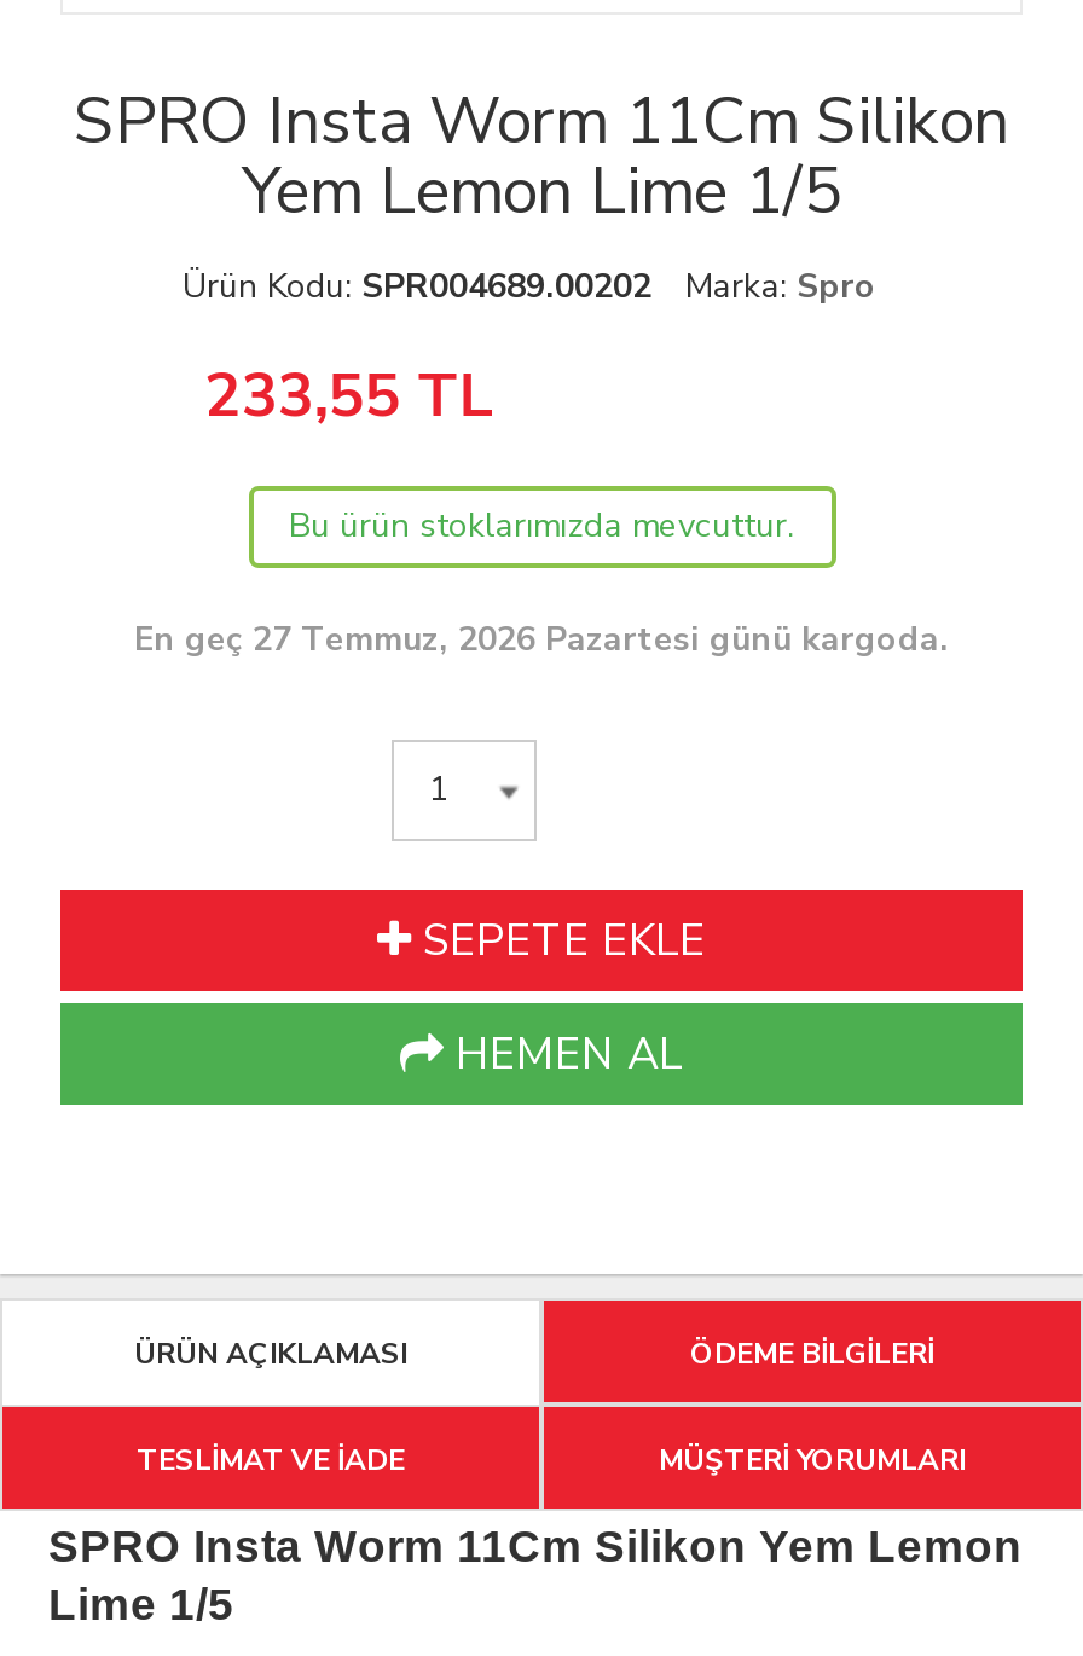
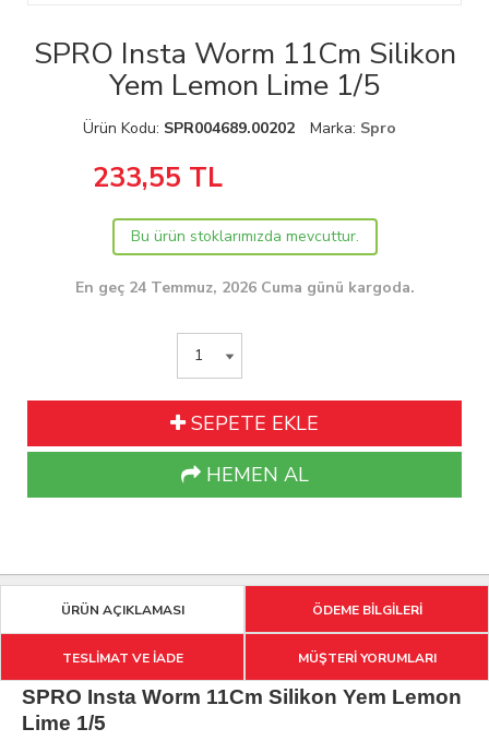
- En geç 27 Temmuz, 2026 Pazartesi günü kargoda.
+ En geç 24 Temmuz, 2026 Cuma günü kargoda.
